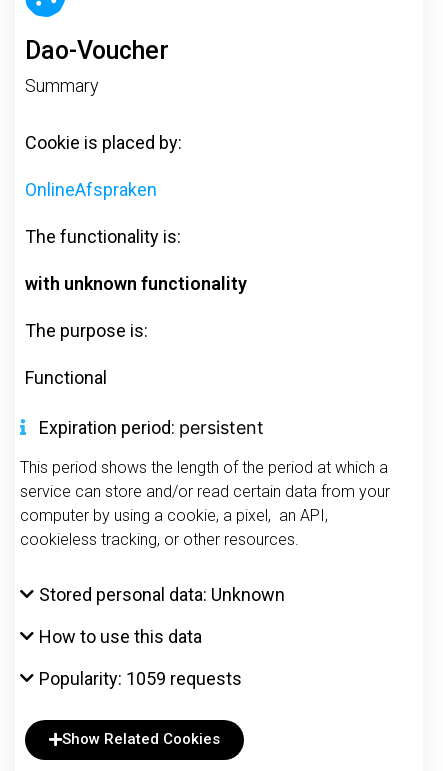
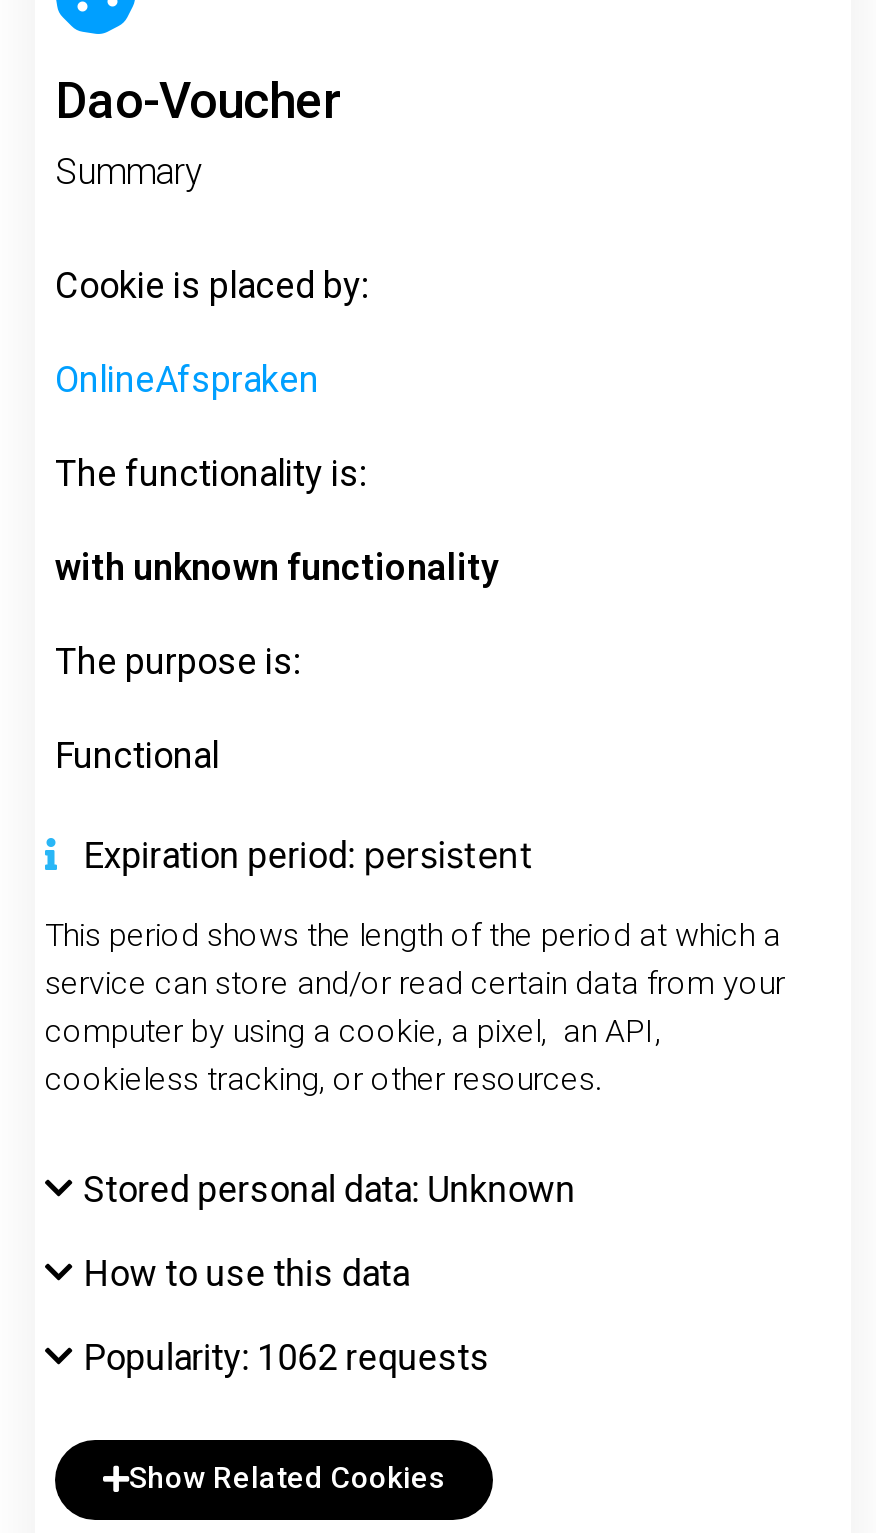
- Popularity: 1059 requests
+ Popularity: 1062 requests
